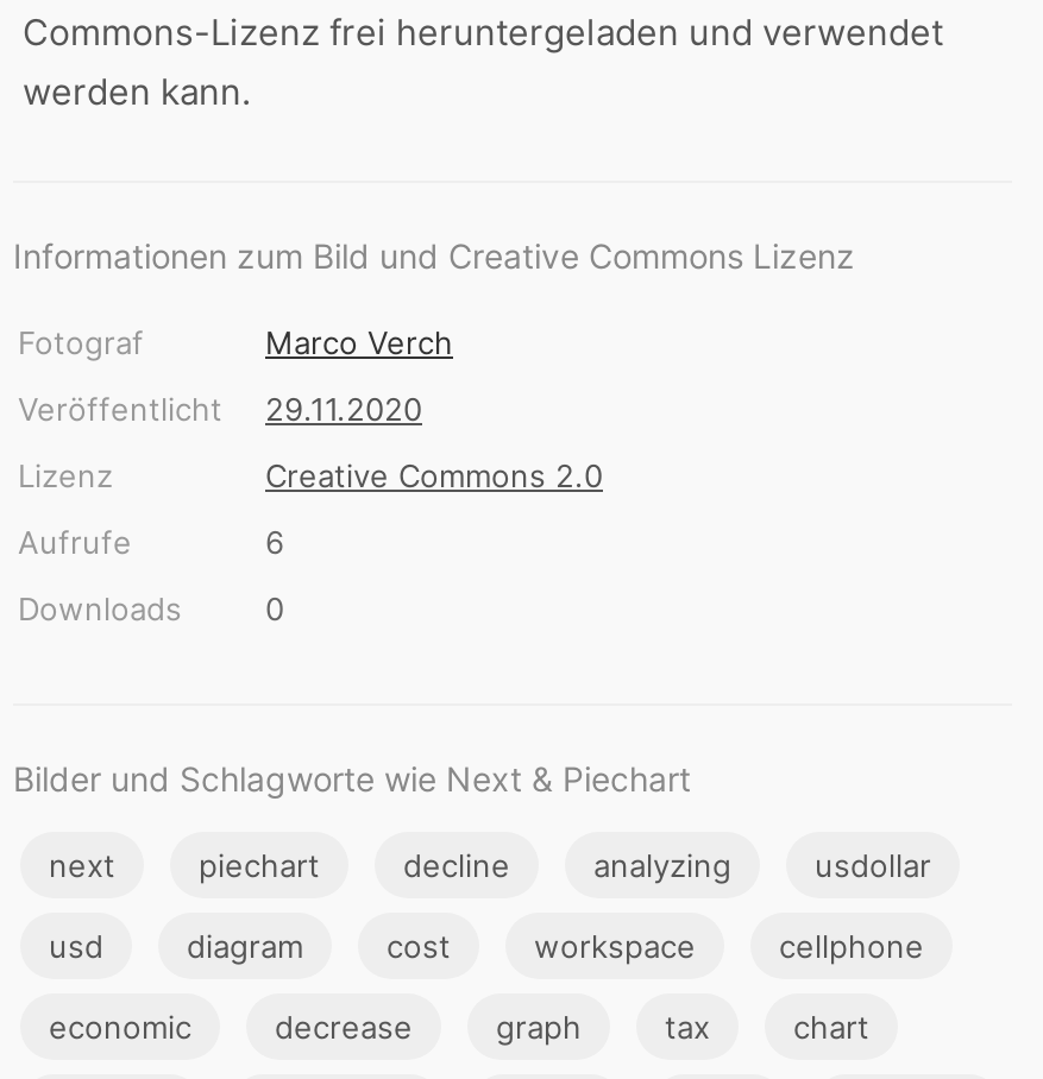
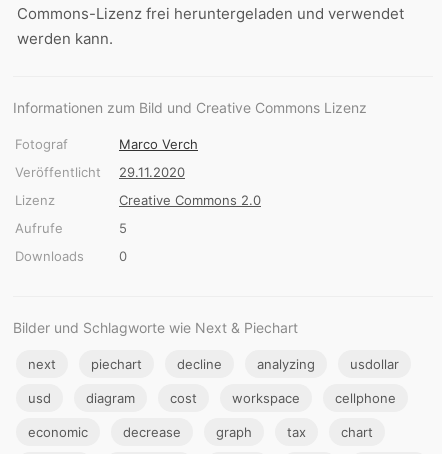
- 6
+ 5
